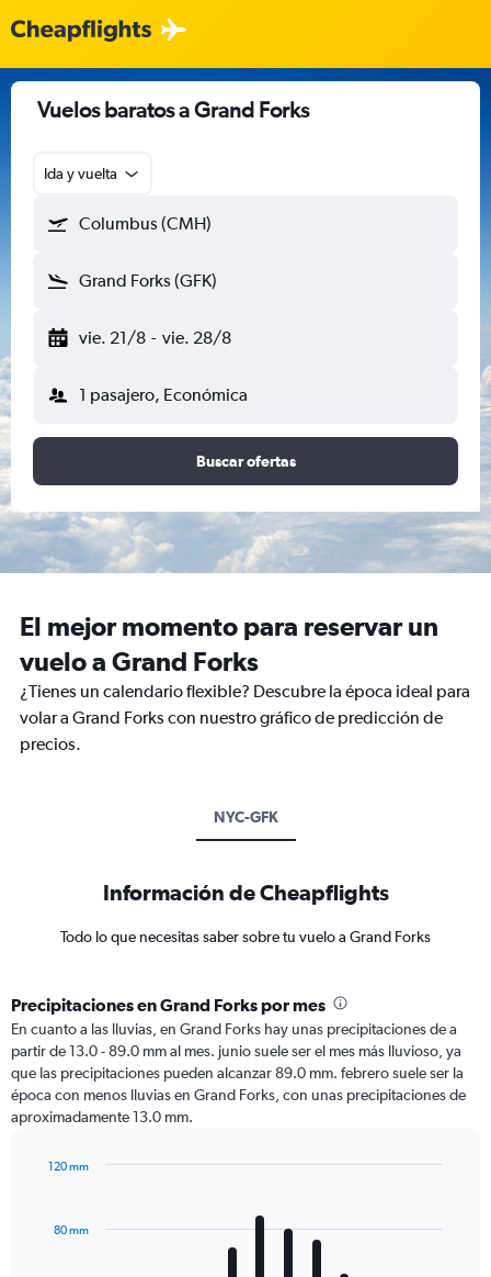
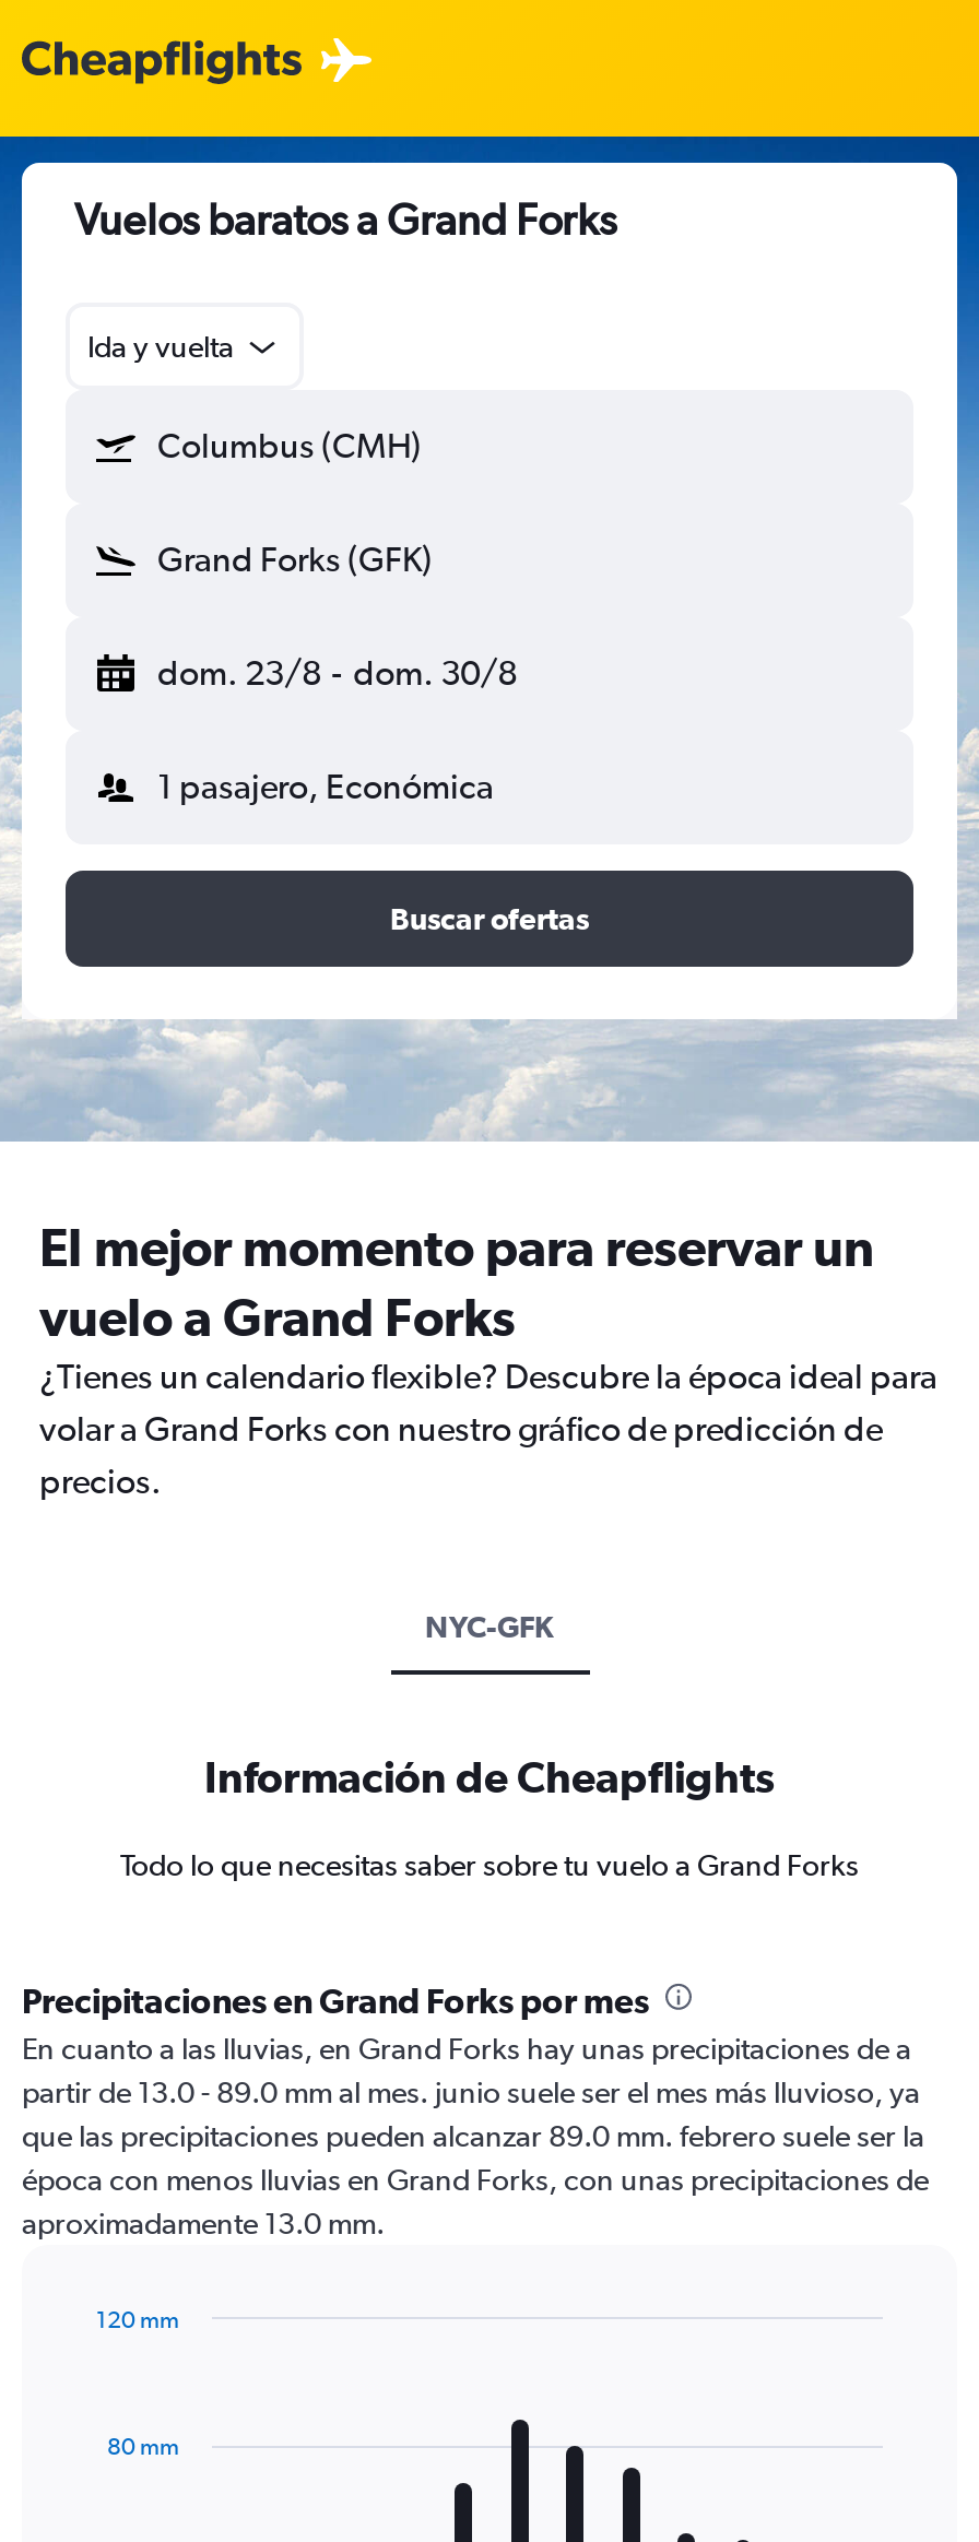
- vie. 21/8 - vie. 28/8
+ dom. 23/8 - dom. 30/8
